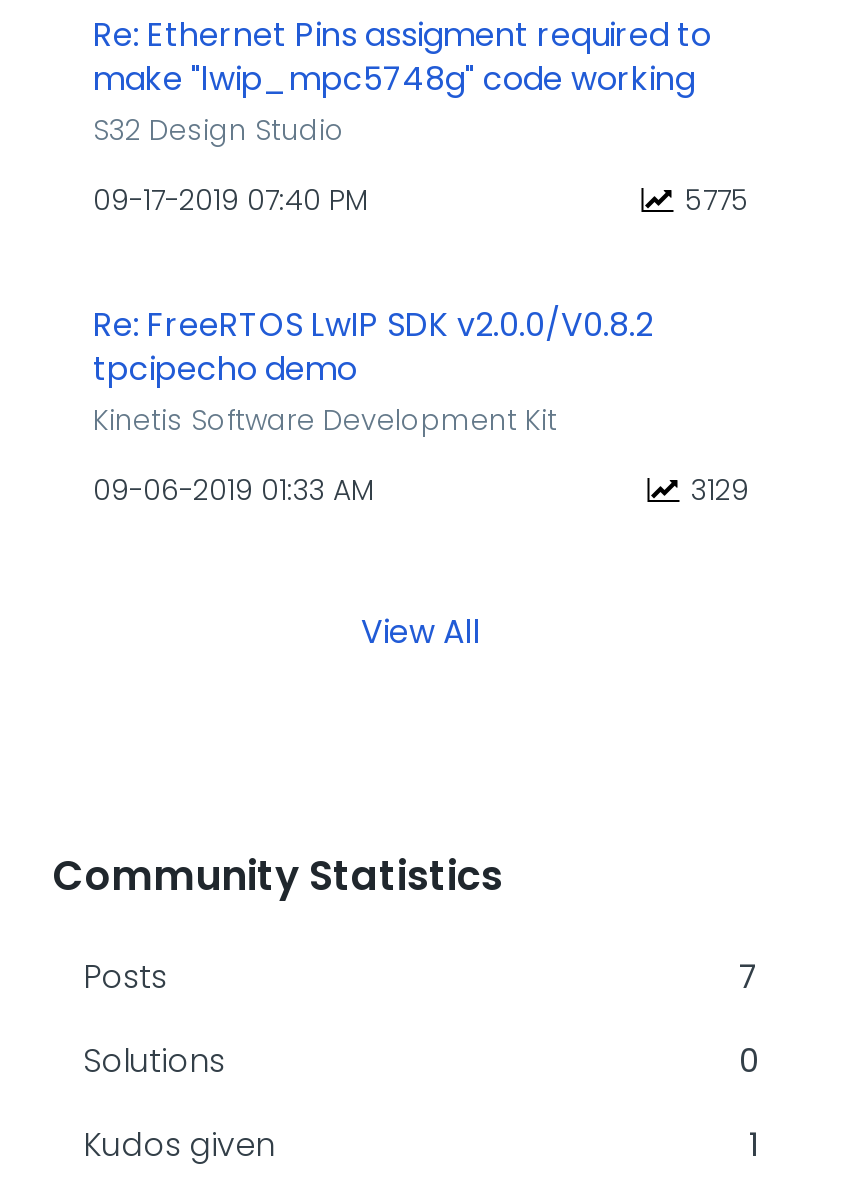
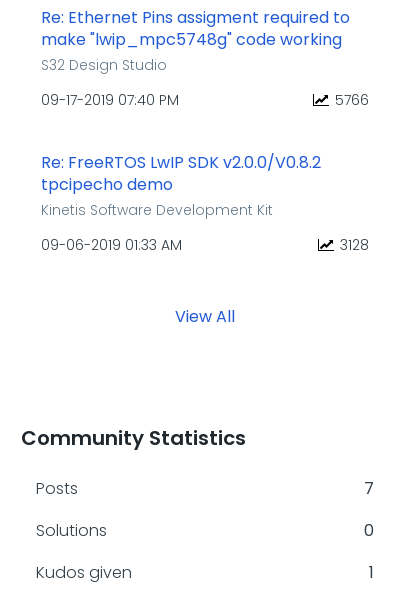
- 5775
+ 5766

- 3129
+ 3128
